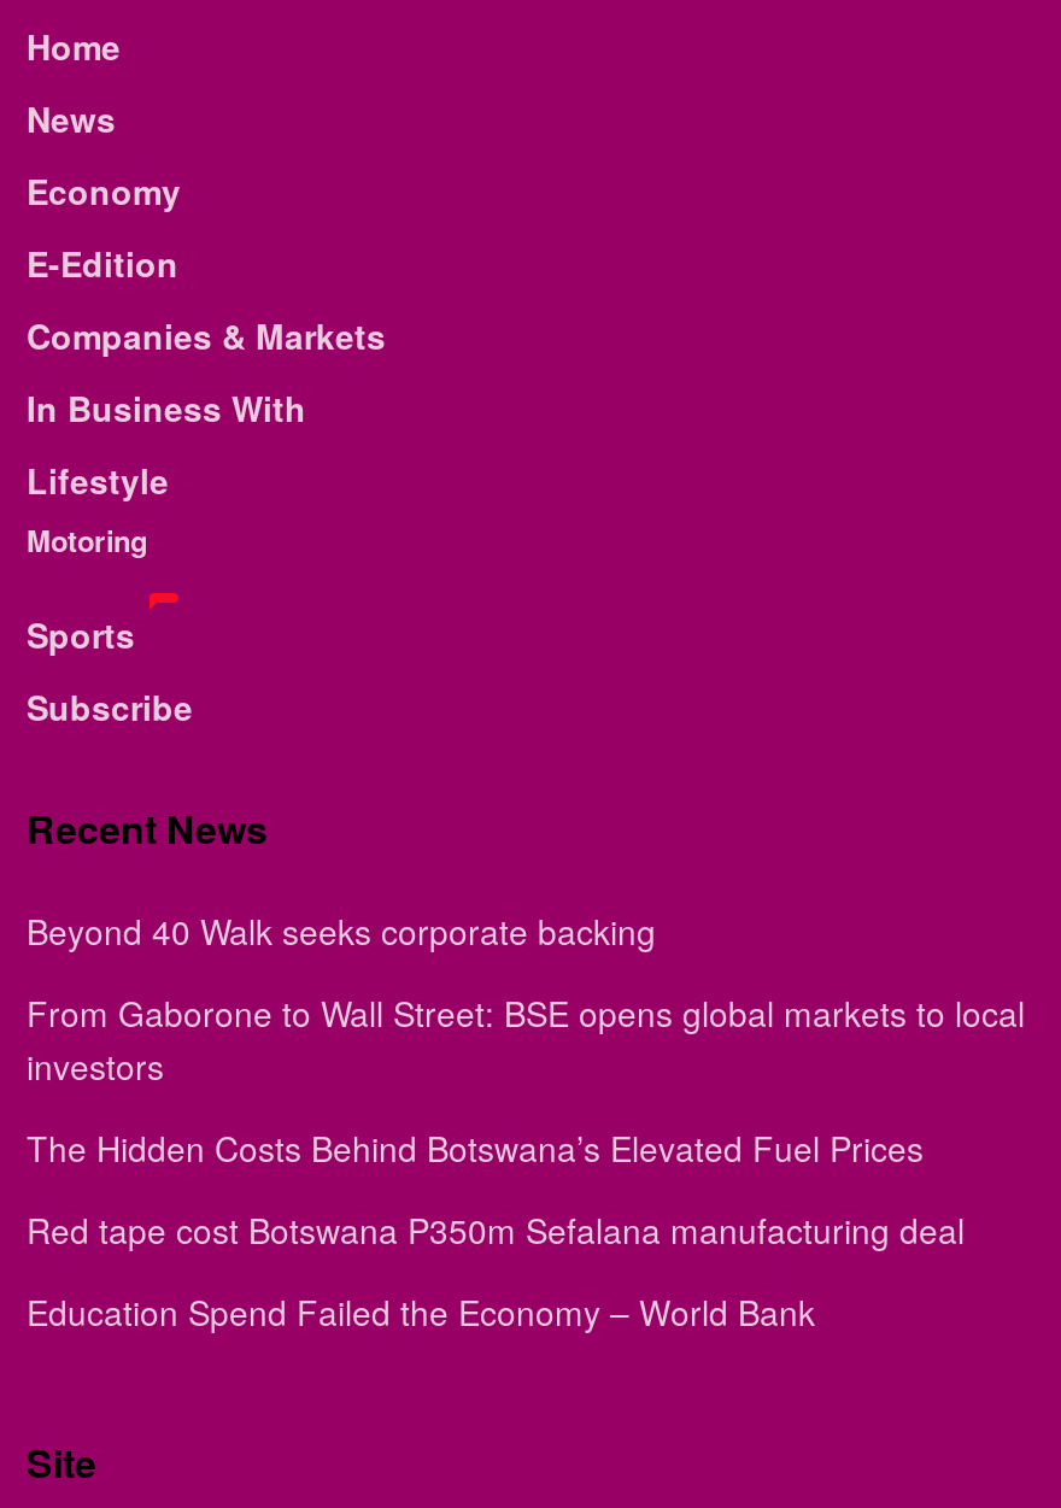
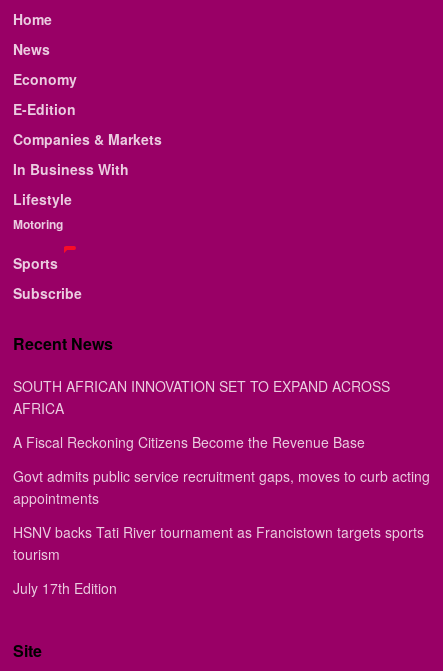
- Beyond 40 Walk seeks corporate backing
+ SOUTH AFRICAN INNOVATION SET TO EXPAND ACROSS
+ AFRICA

- From Gaborone to Wall Street: BSE opens global markets to local
- investors
+ A Fiscal Reckoning Citizens Become the Revenue Base

- The Hidden Costs Behind Botswana’s Elevated Fuel Prices
+ Govt admits public service recruitment gaps, moves to curb acting
+ appointments

- Red tape cost Botswana P350m Sefalana manufacturing deal
+ HSNV backs Tati River tournament as Francistown targets sports
+ tourism

- Education Spend Failed the Economy – World Bank
+ July 17th Edition
